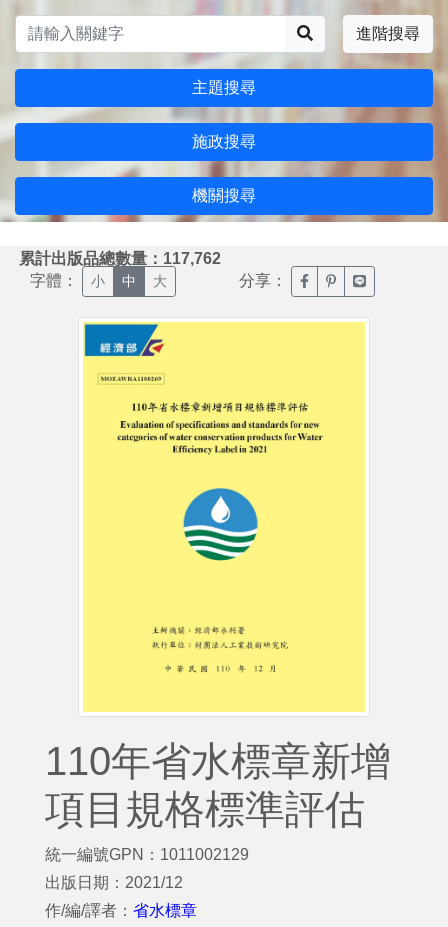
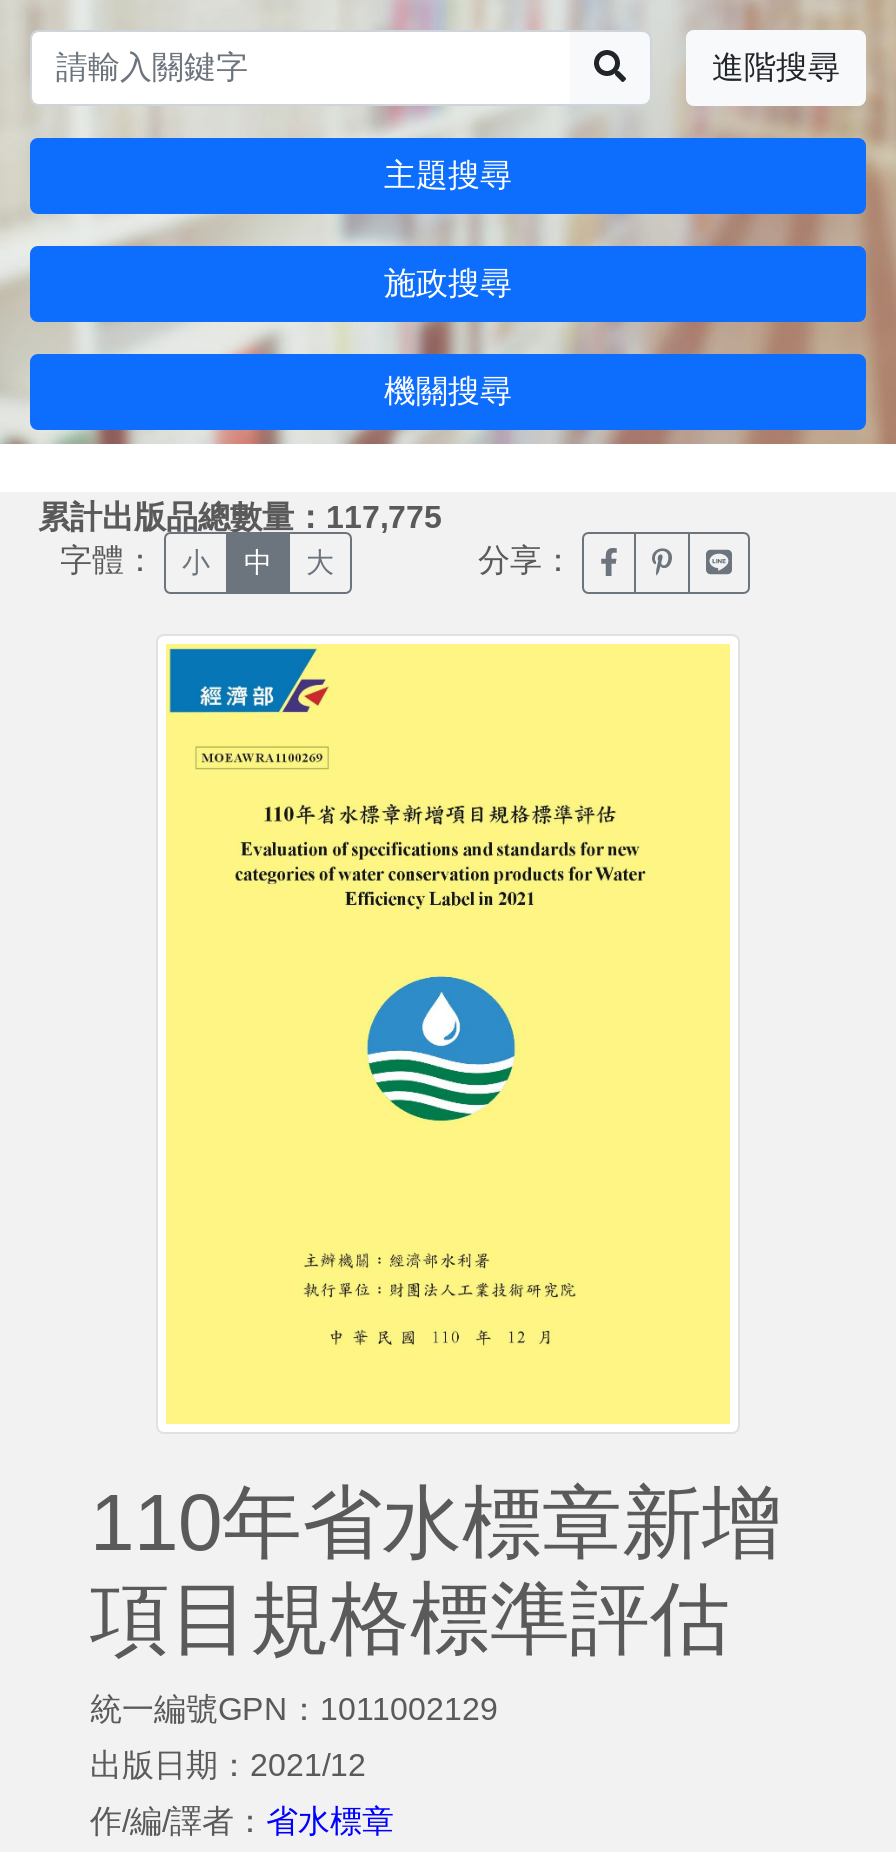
- 累計出版品總數量：117,762
+ 累計出版品總數量：117,775
